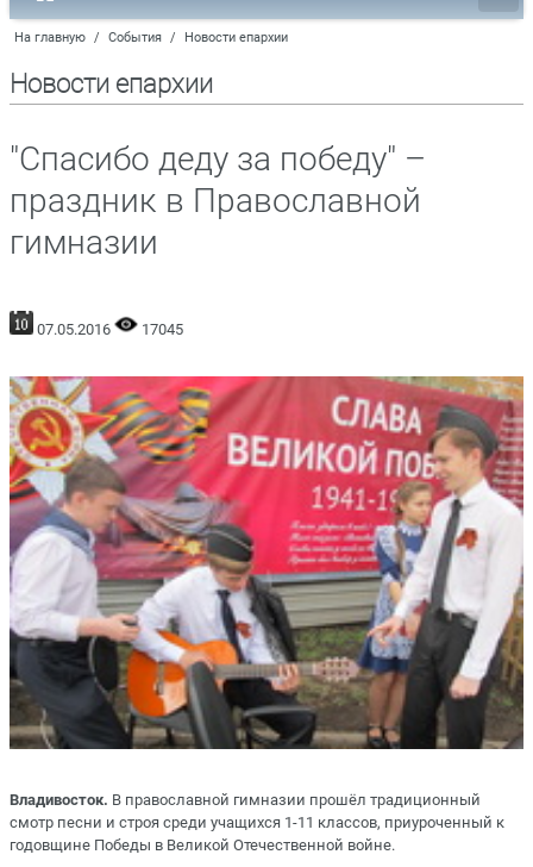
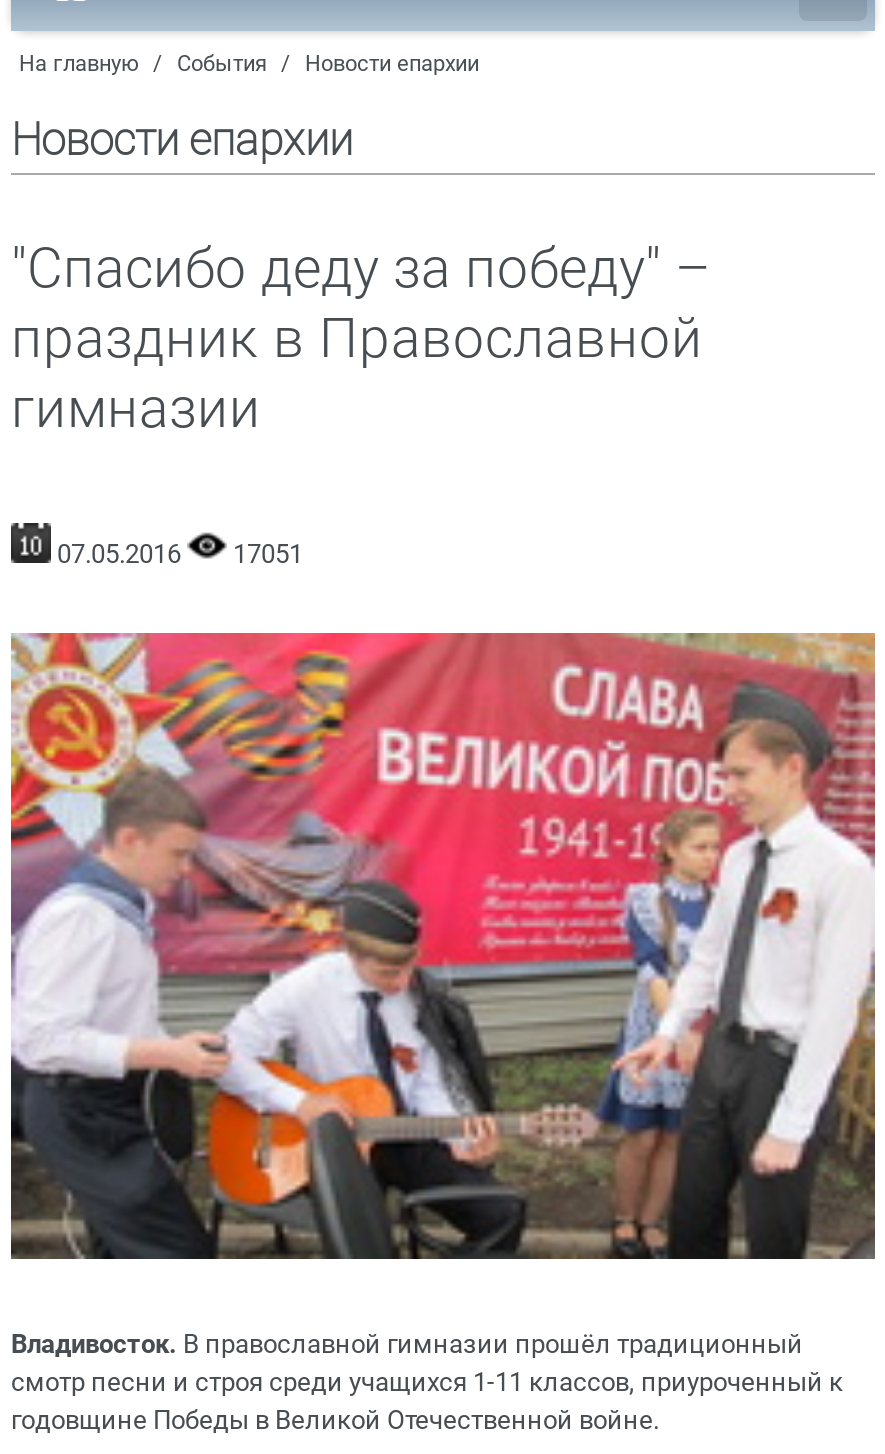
- 07.05.2016 17045
+ 07.05.2016 17051
